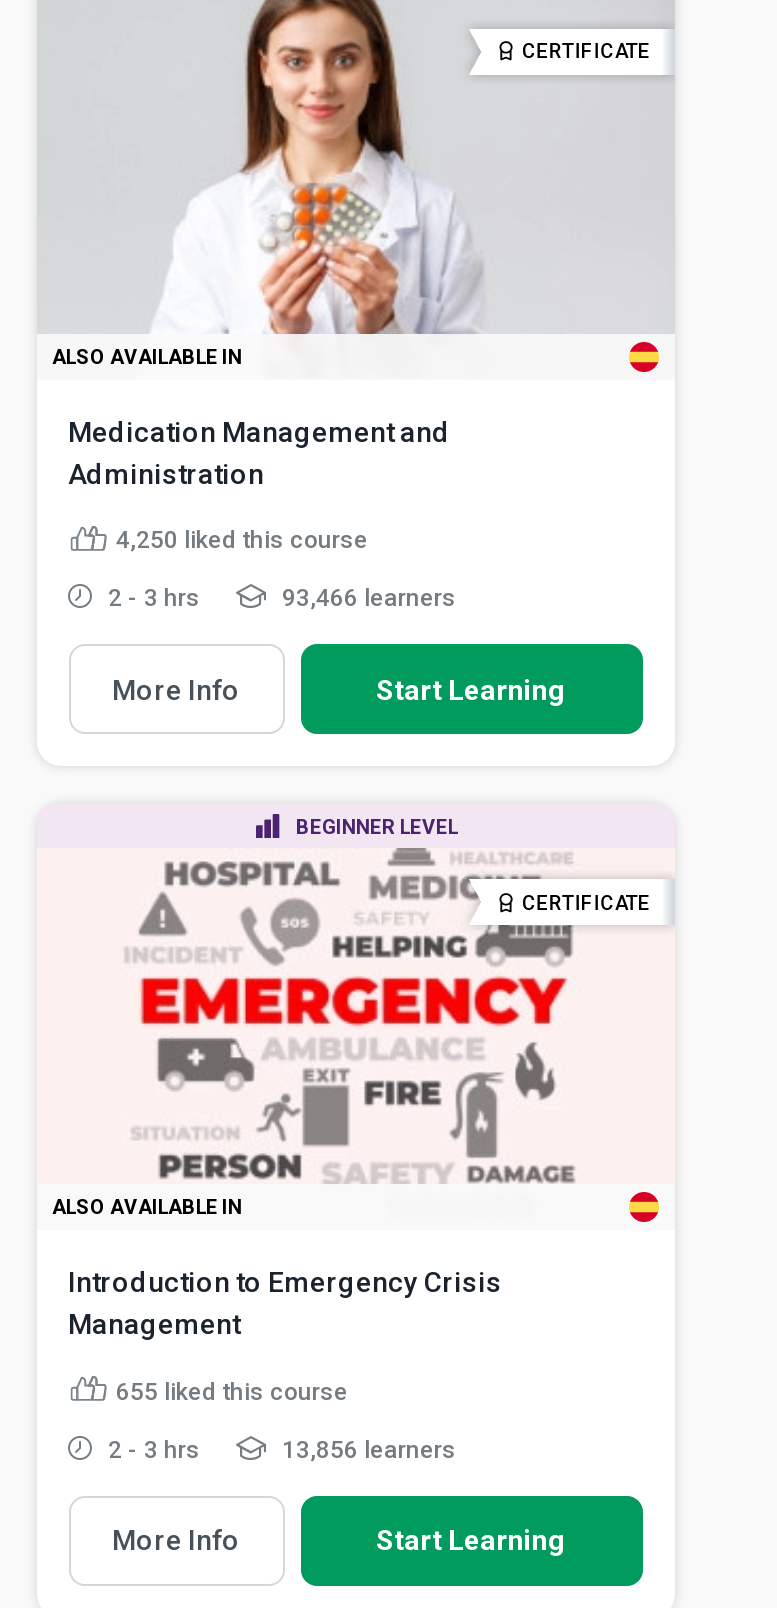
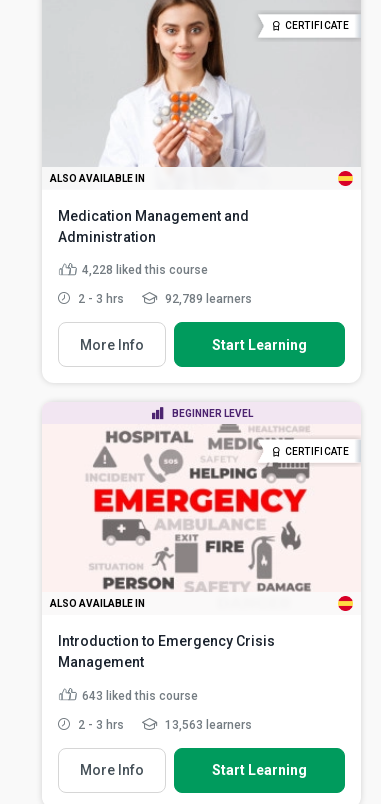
- 4,250 liked this course
+ 4,228 liked this course

- 93,466 learners
+ 92,789 learners

- 655 liked this course
+ 643 liked this course

- 13,856 learners
+ 13,563 learners
